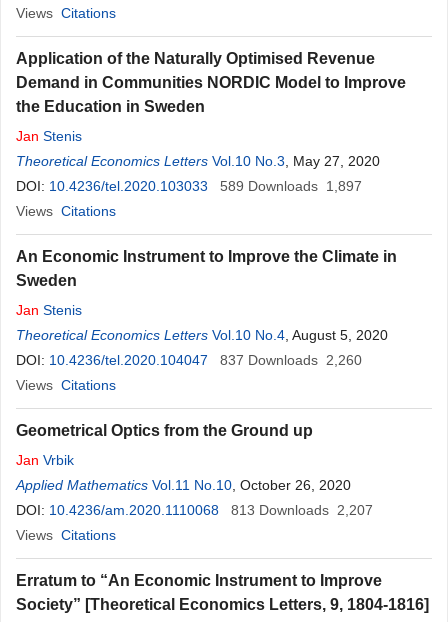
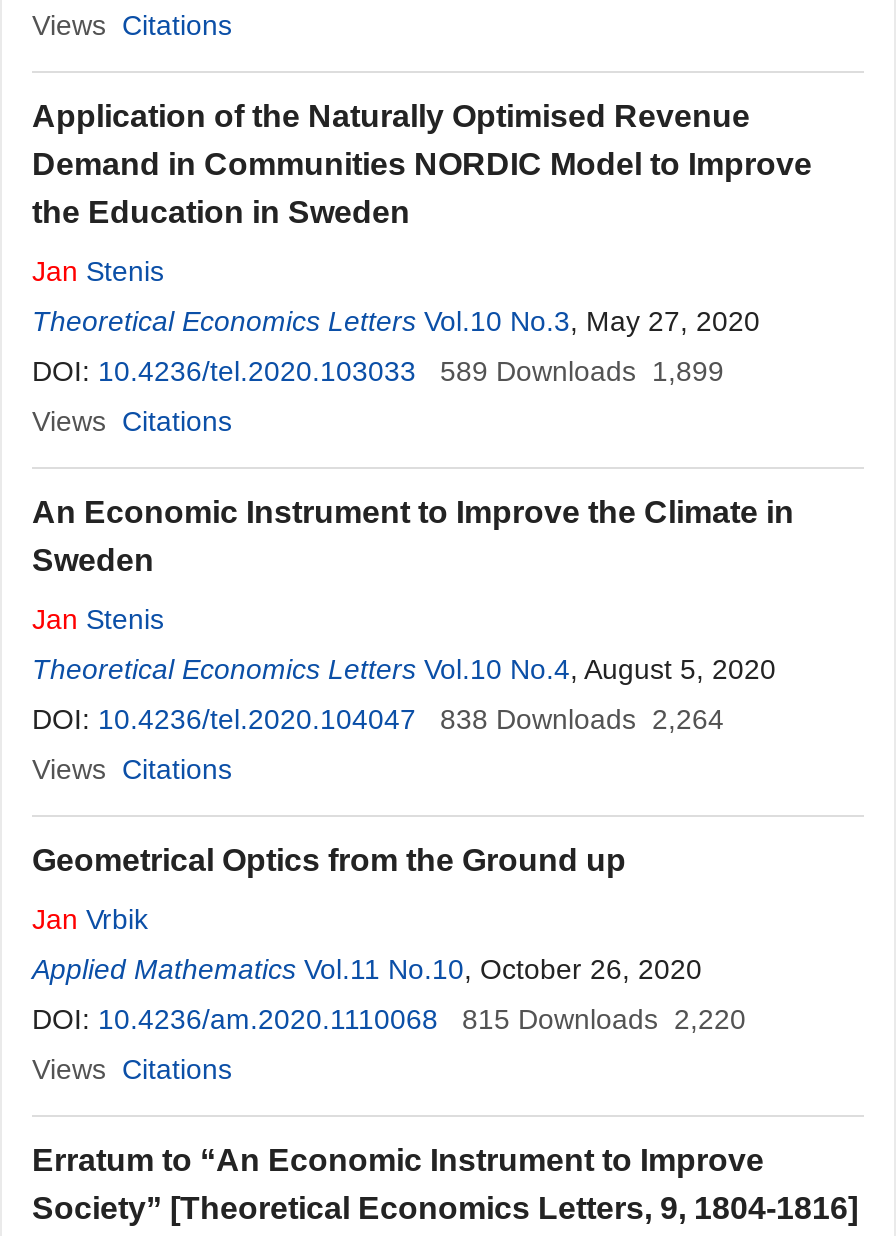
- DOI: 10.4236/tel.2020.103033 589 Downloads 1,897
+ DOI: 10.4236/tel.2020.103033 589 Downloads 1,899

- DOI: 10.4236/tel.2020.104047 837 Downloads 2,260
+ DOI: 10.4236/tel.2020.104047 838 Downloads 2,264

- DOI: 10.4236/am.2020.1110068 813 Downloads 2,207
+ DOI: 10.4236/am.2020.1110068 815 Downloads 2,220
